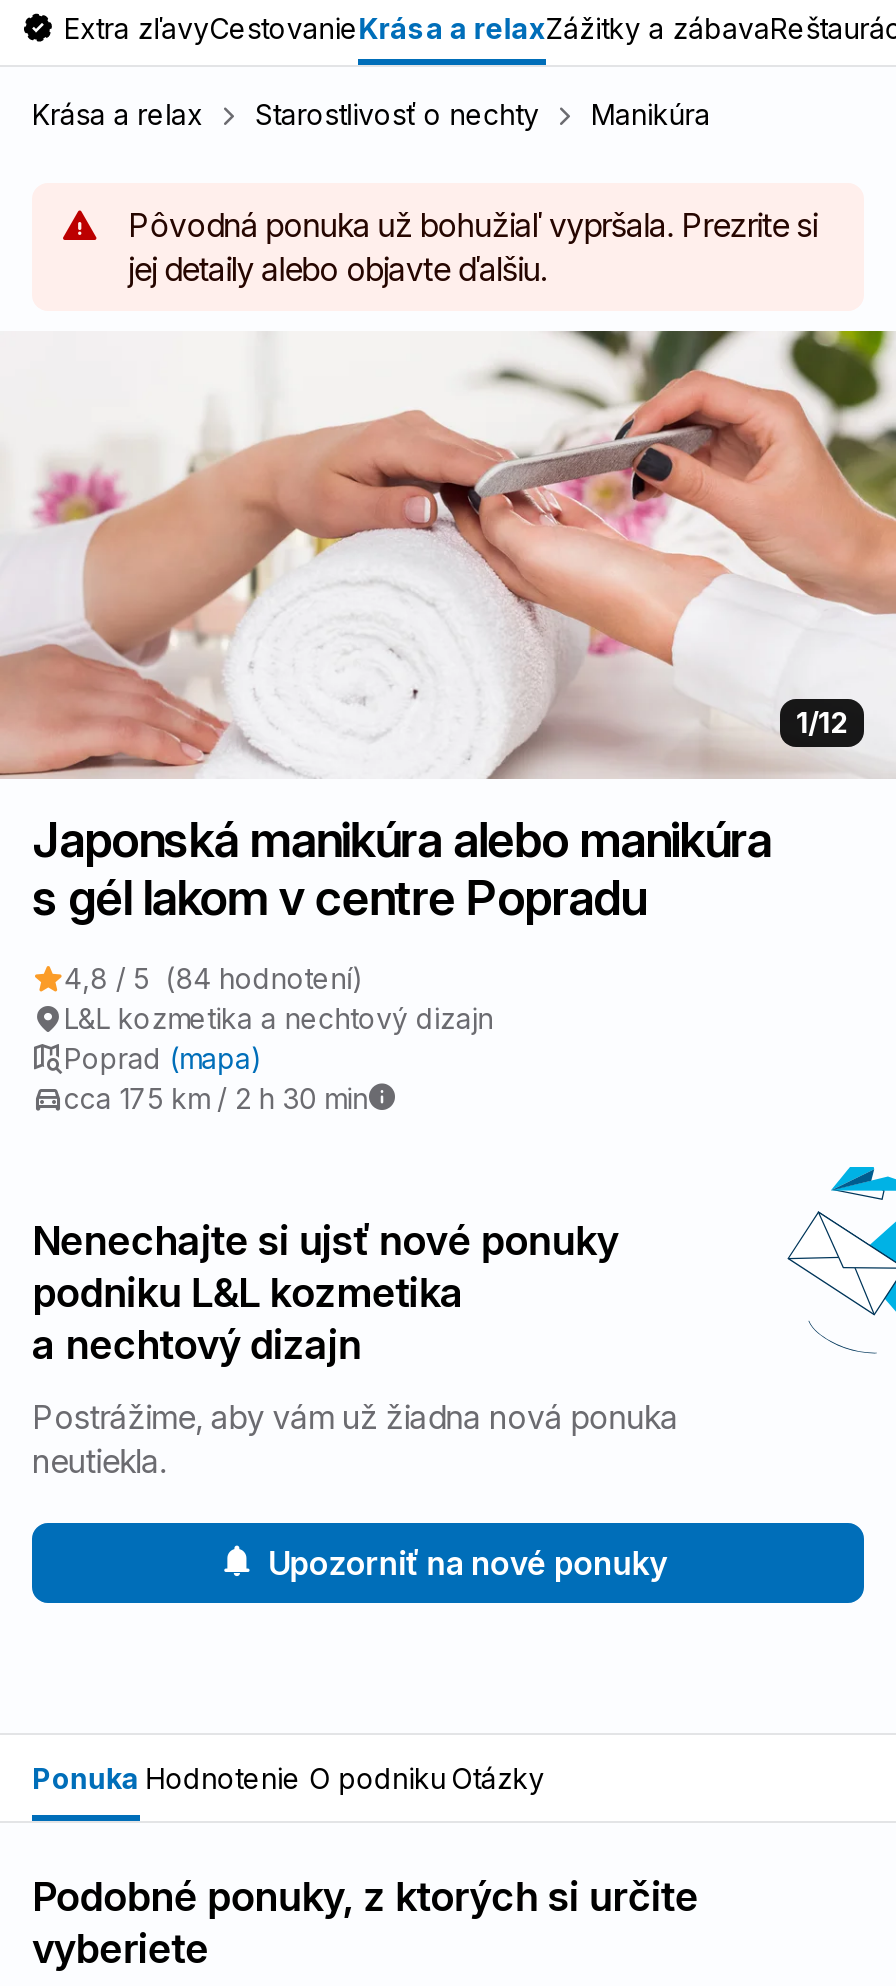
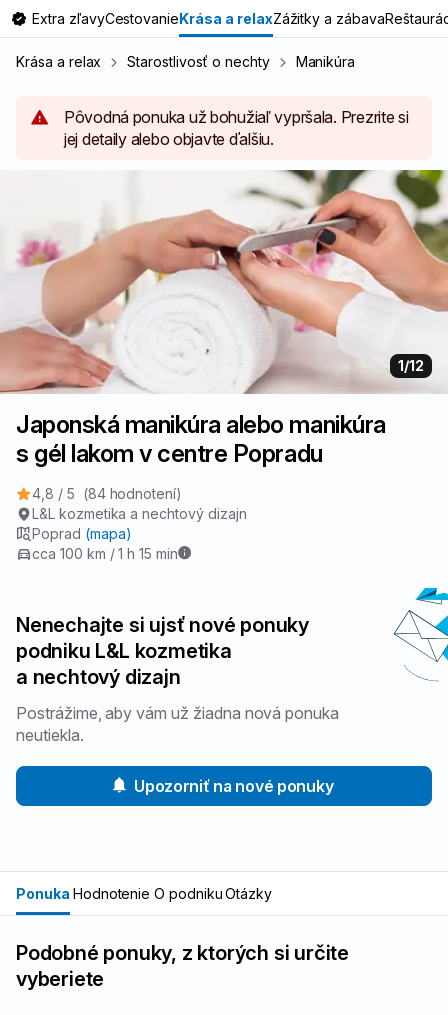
- cca 175 km / 2 h 30 min
+ cca 100 km / 1 h 15 min
